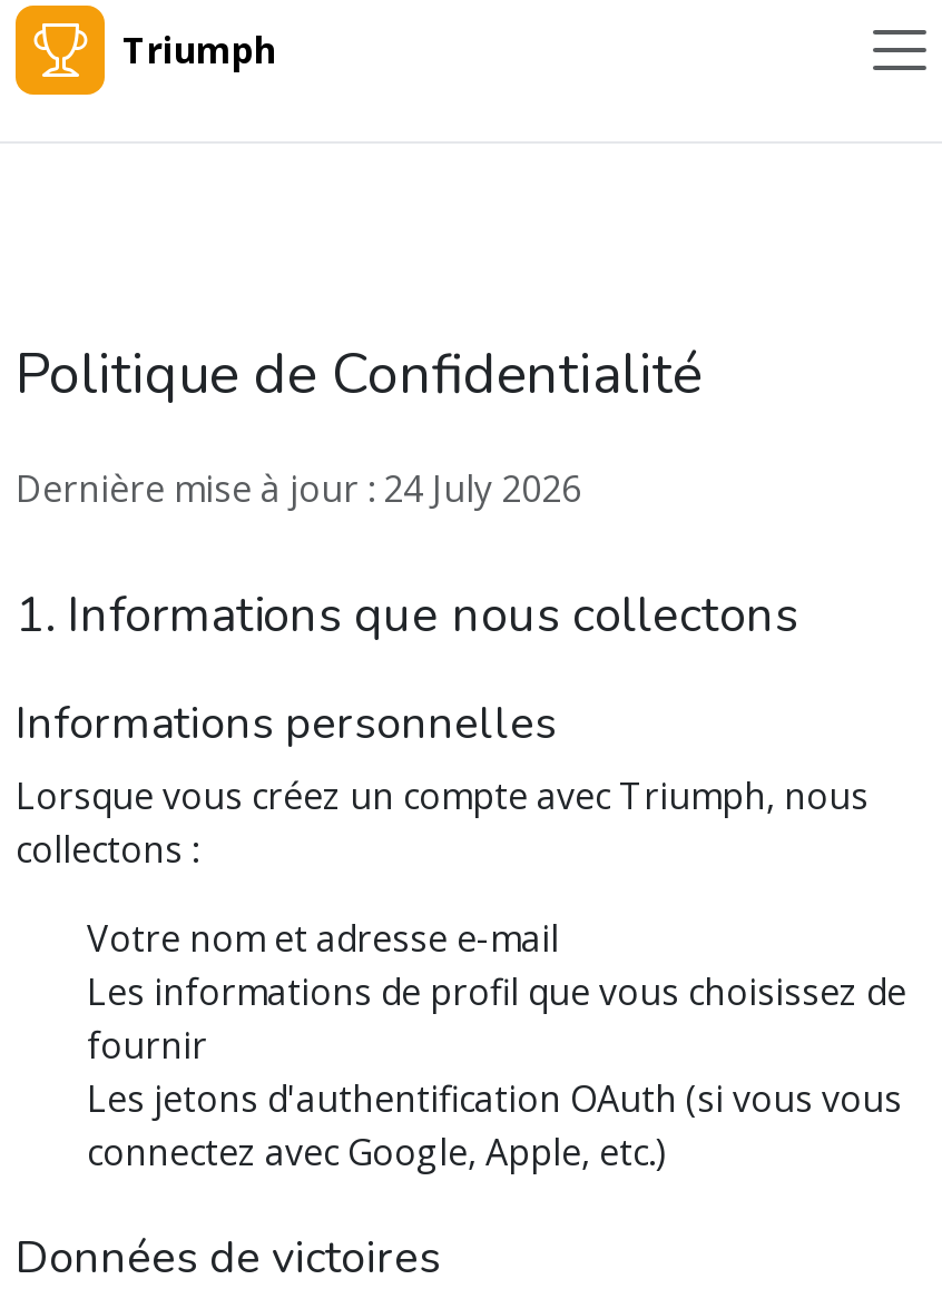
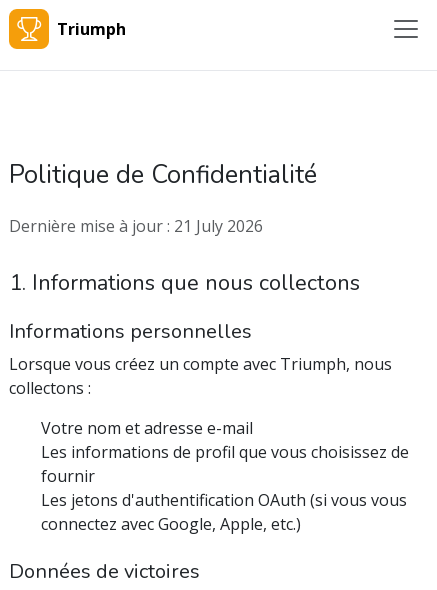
- Dernière mise à jour : 24 July 2026
+ Dernière mise à jour : 21 July 2026
